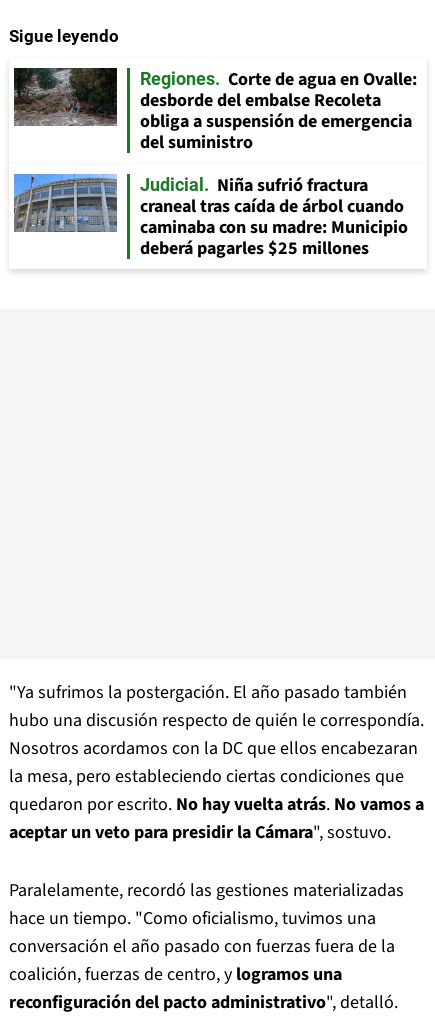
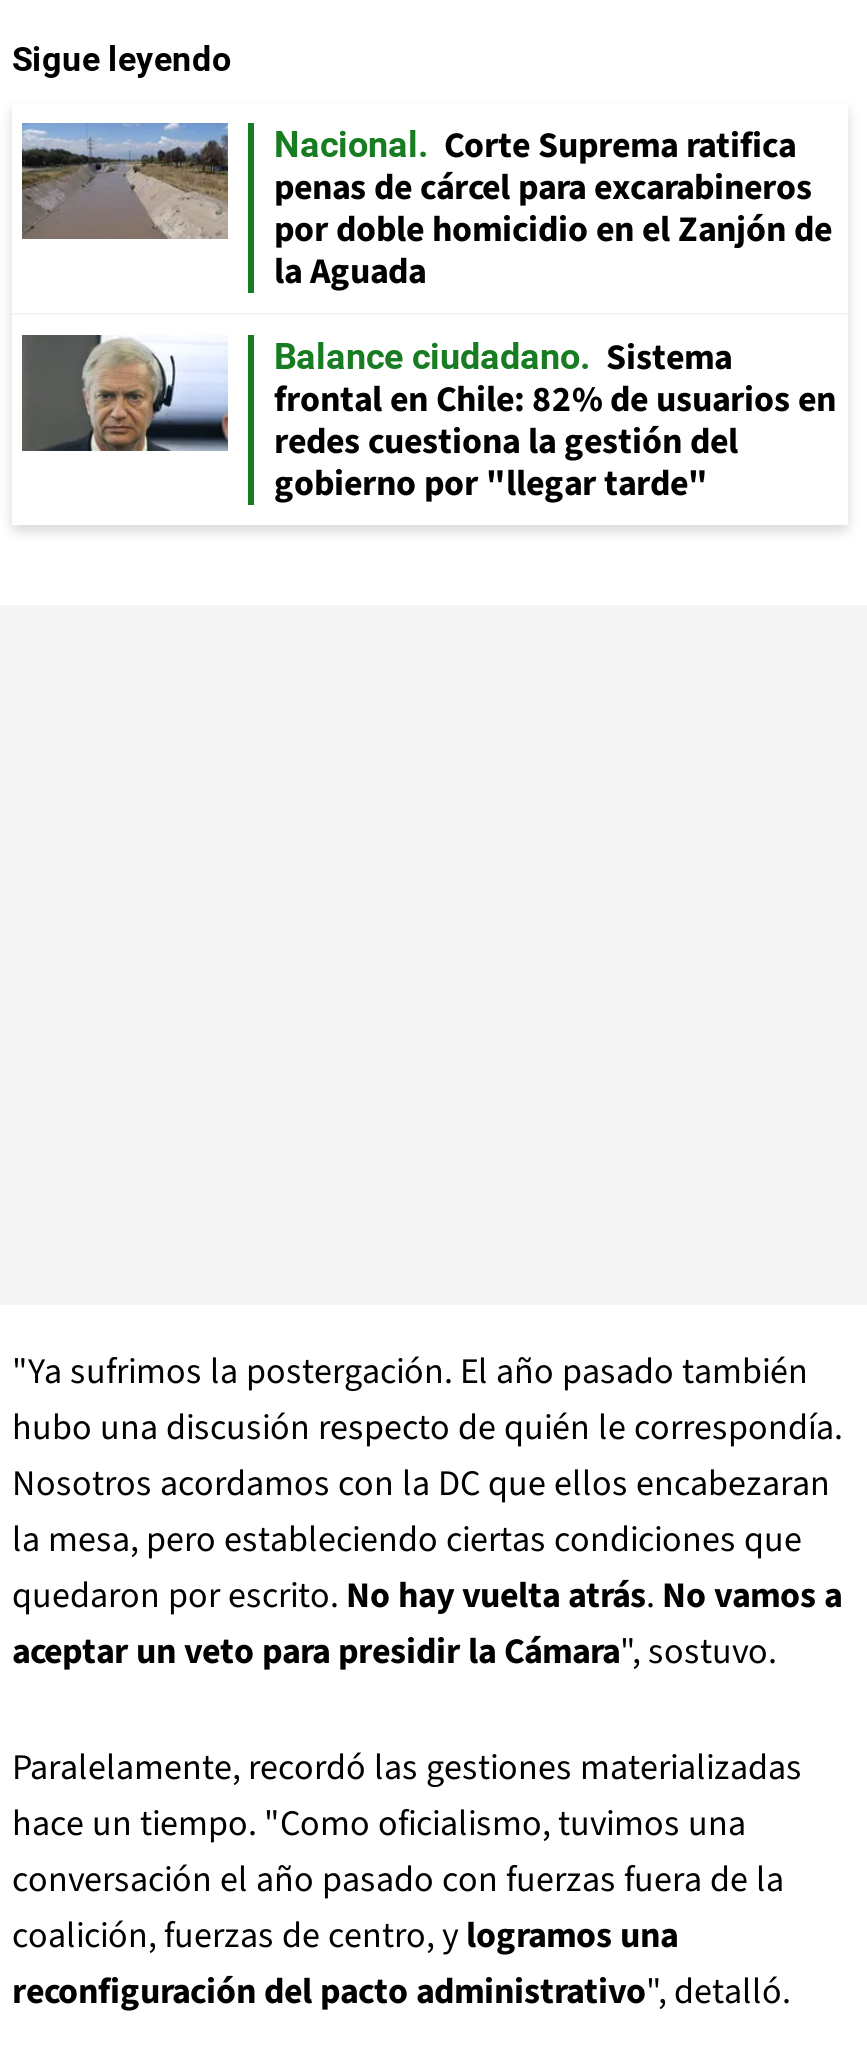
- [image]
- Regiones
- Corte de agua en Ovalle:
- desborde del embalse Recoleta
- obliga a suspensión de emergencia
- del suministro
+ [image]
+ Nacional
+ Corte Suprema ratifica
+ penas de cárcel para excarabineros
+ por doble homicidio en el Zanjón de
+ la Aguada

- [image]
- Judicial
- Niña sufrió fractura
- craneal tras caída de árbol cuando
- caminaba con su madre: Municipio
- deberá pagarles $25 millones
+ [image]
+ Balance ciudadano
+ Sistema
+ frontal en Chile: 82% de usuarios en
+ redes cuestiona la gestión del
+ gobierno por "llegar tarde"
